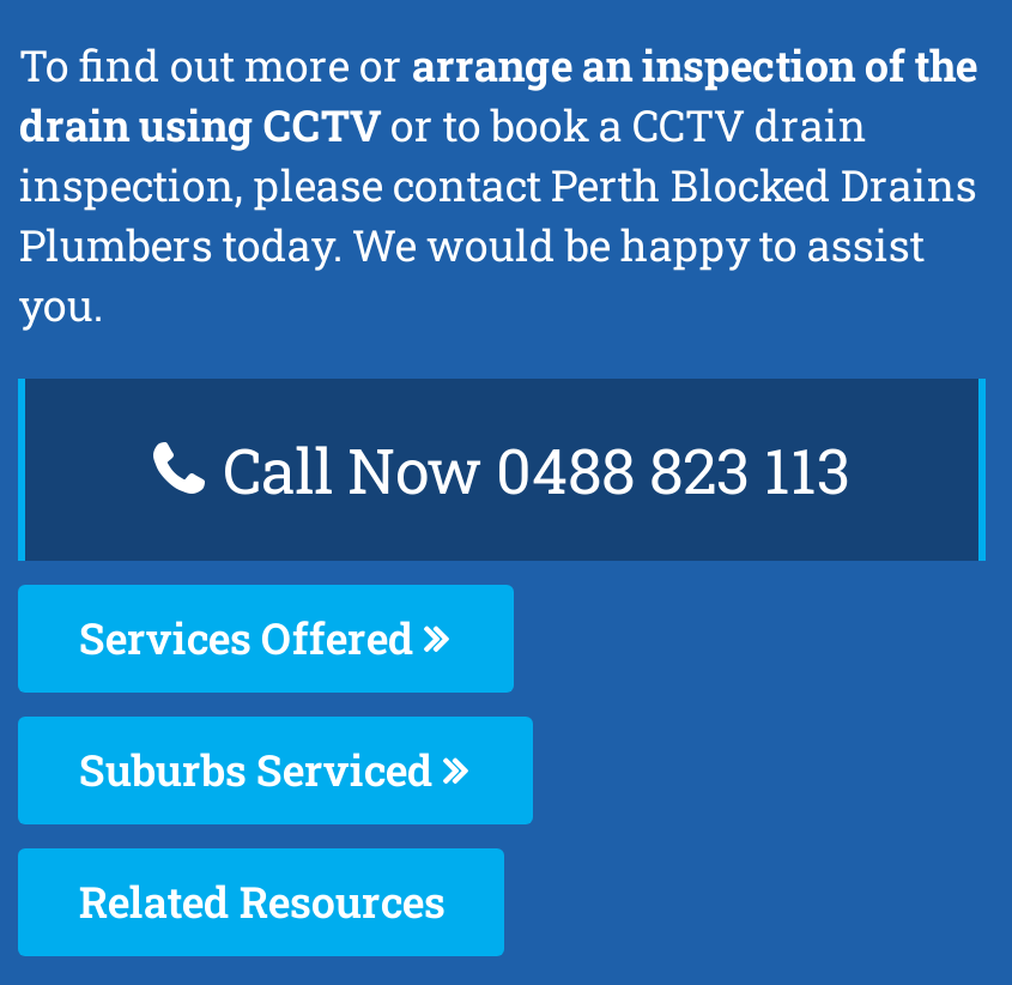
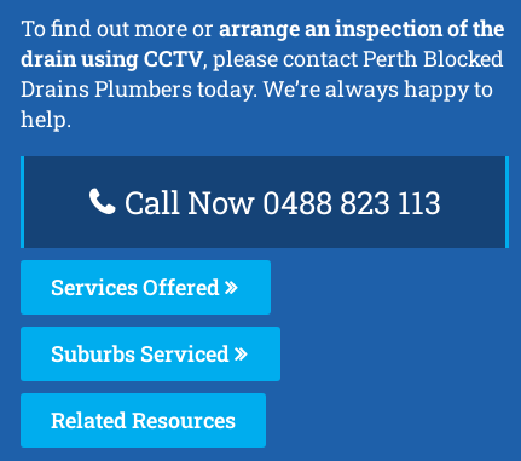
- drain using CCTV or to book a CCTV drain
- inspection, please contact Perth Blocked Drains
- Plumbers today. We would be happy to assist
- you.
+ drain using CCTV, please contact Perth Blocked
+ Drains Plumbers today. We’re always happy to
+ help.
